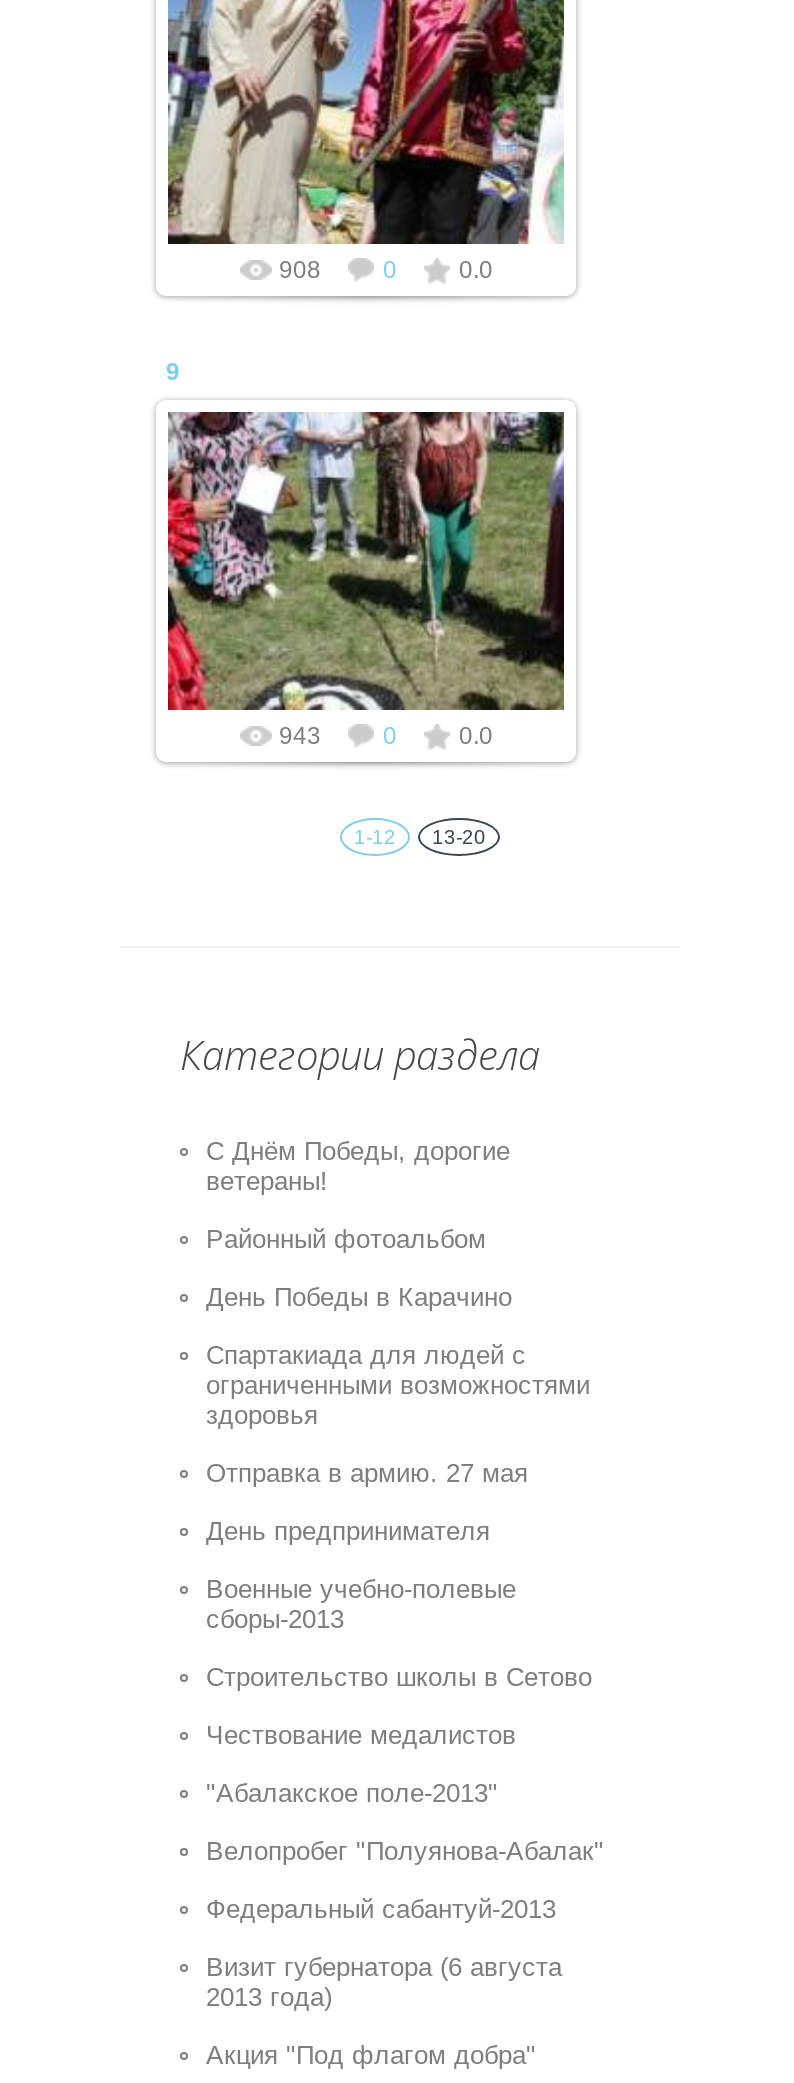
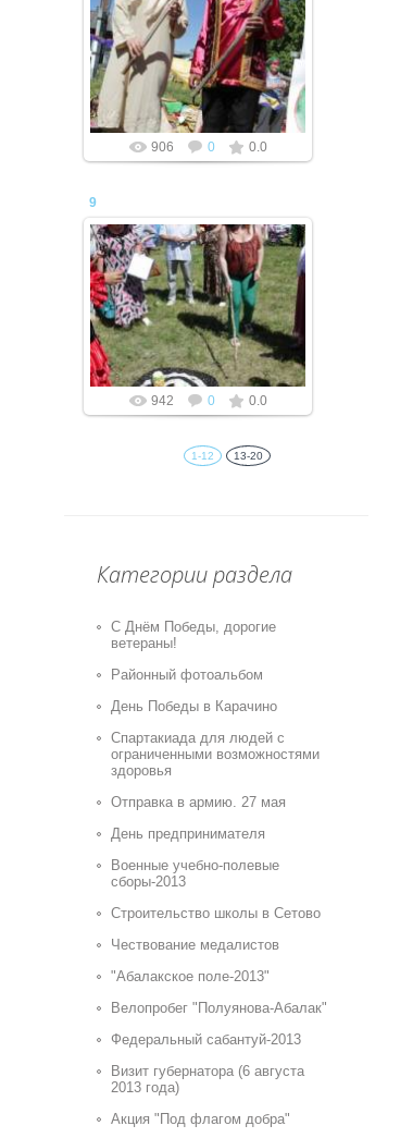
- 908
+ 906

- 943
+ 942
